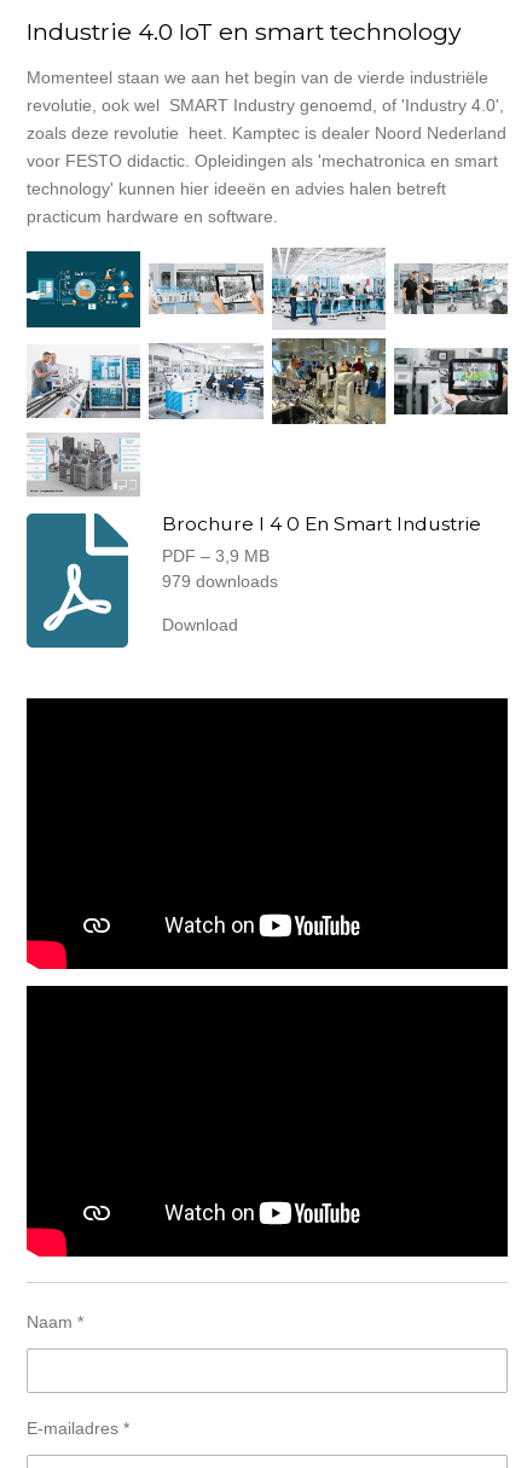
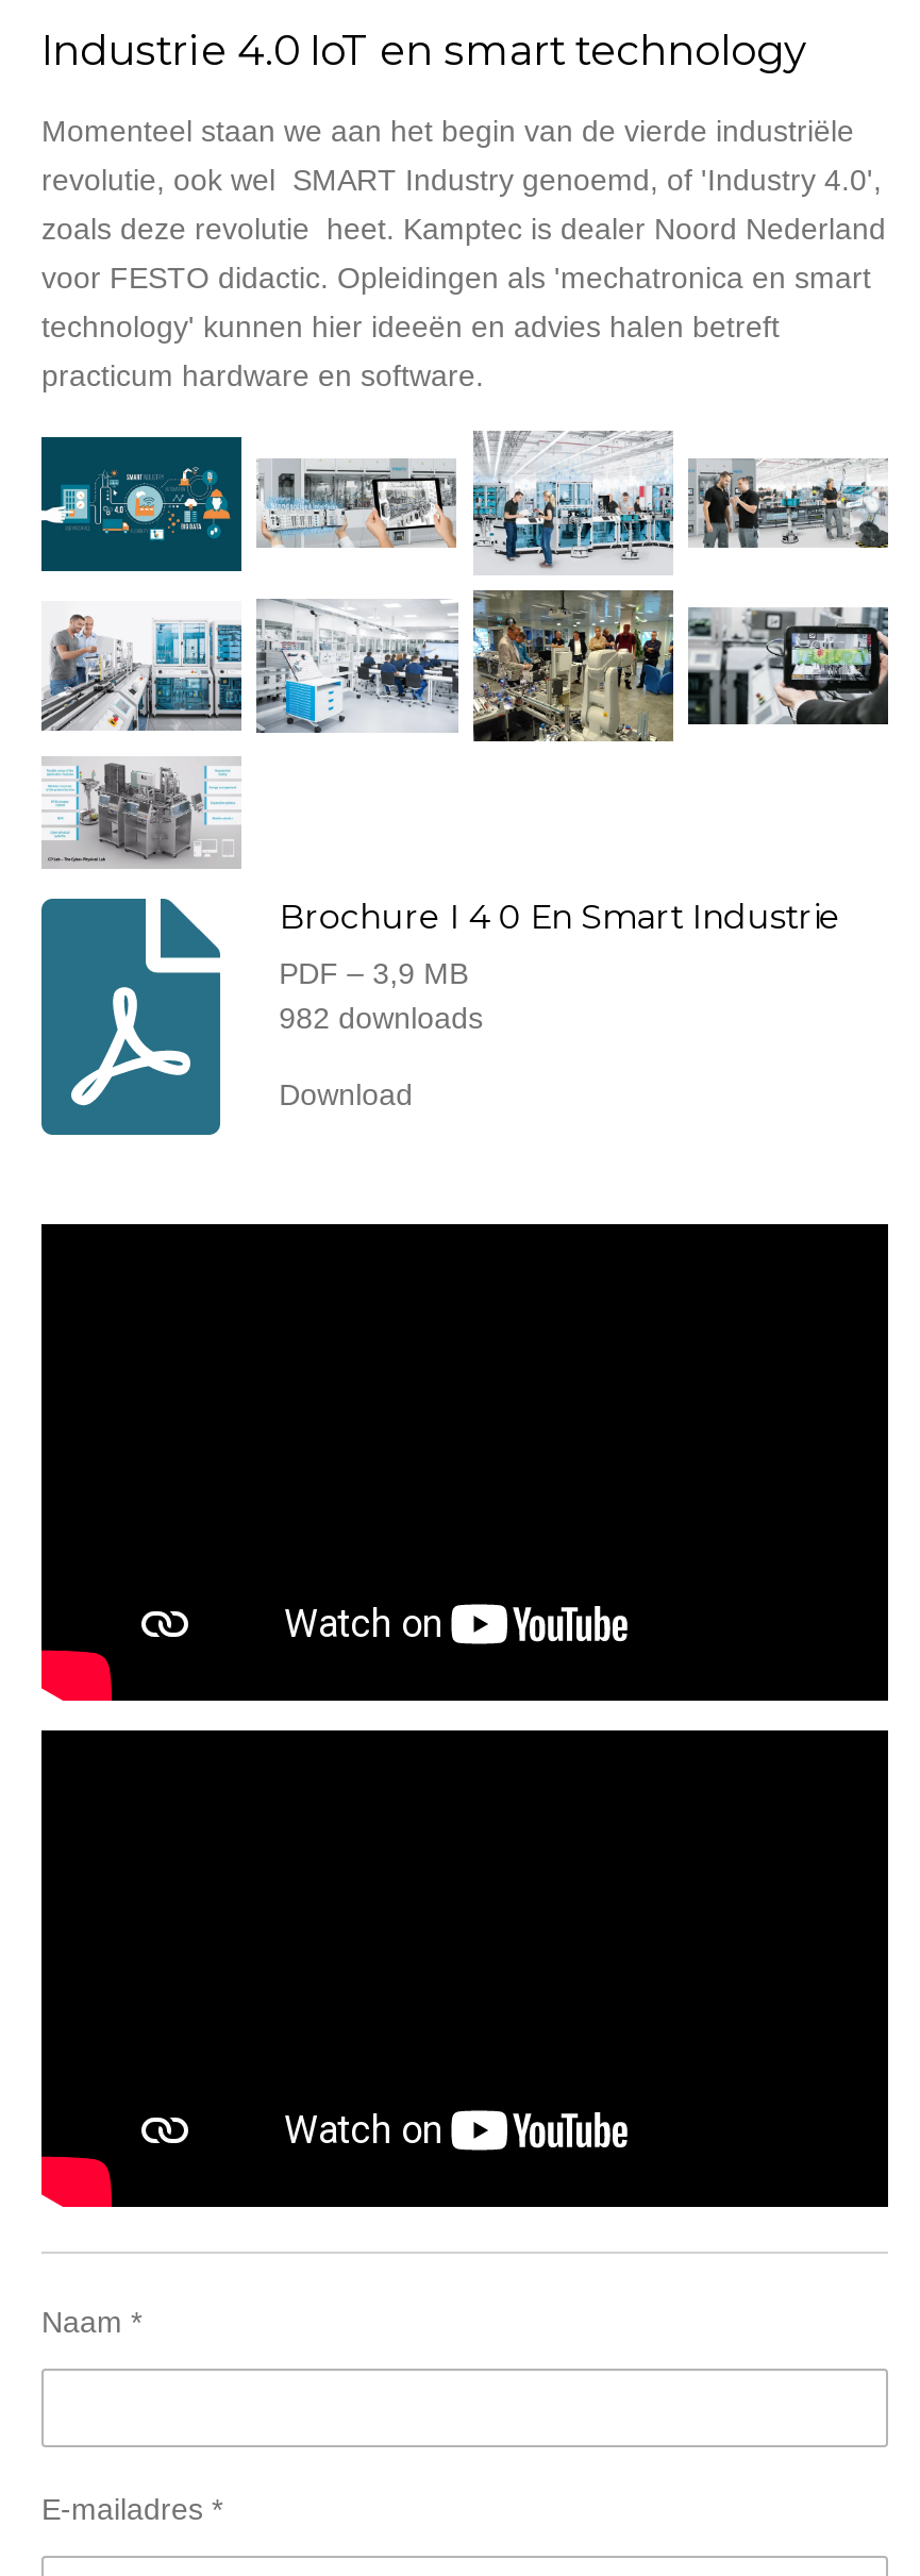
- 979 downloads
+ 982 downloads
